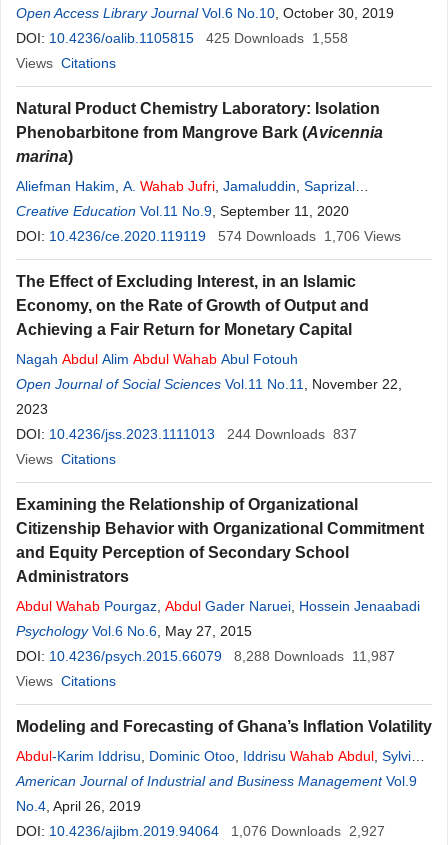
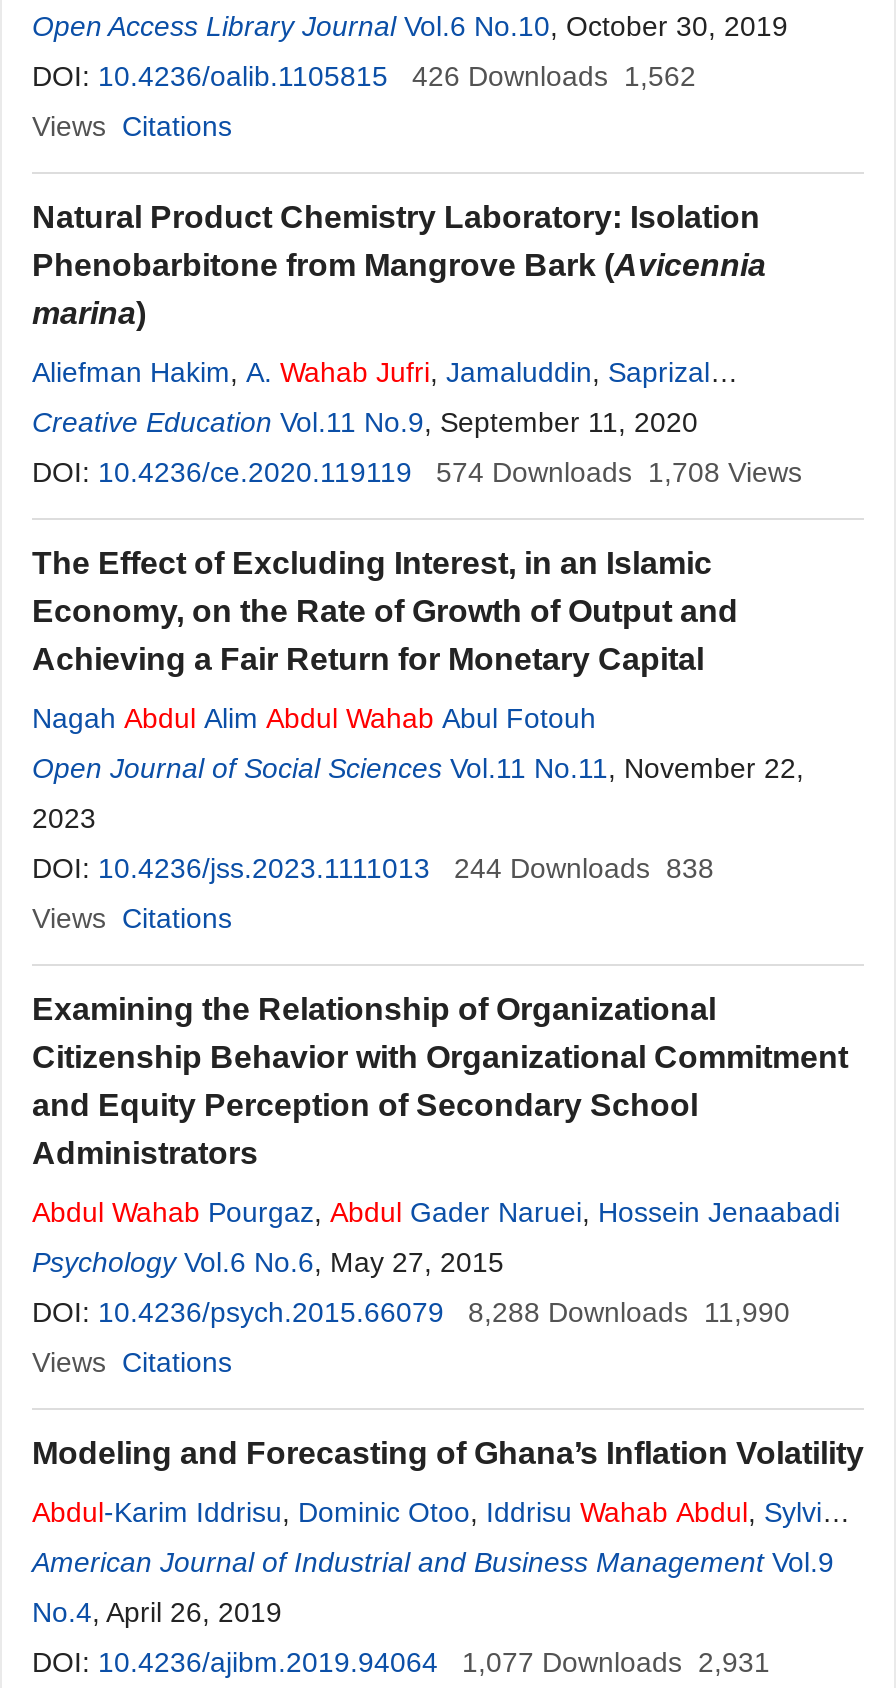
- DOI: 10.4236/oalib.1105815 425 Downloads 1,558
+ DOI: 10.4236/oalib.1105815 426 Downloads 1,562

- 574 Downloads 1,706 Views
+ 574 Downloads 1,708 Views

- DOI: 10.4236/jss.2023.1111013 244 Downloads 837
+ DOI: 10.4236/jss.2023.1111013 244 Downloads 838

- DOI: 10.4236/psych.2015.66079 8,288 Downloads 11,987
+ DOI: 10.4236/psych.2015.66079 8,288 Downloads 11,990

- DOI: 10.4236/ajibm.2019.94064 1,076 Downloads 2,927
+ DOI: 10.4236/ajibm.2019.94064 1,077 Downloads 2,931
